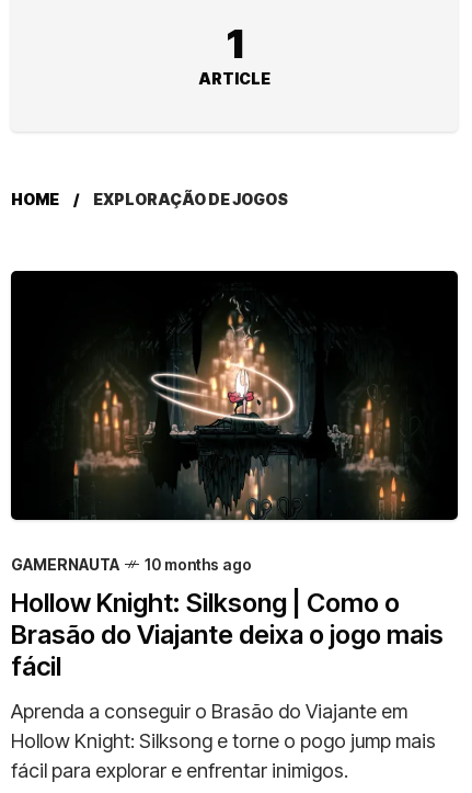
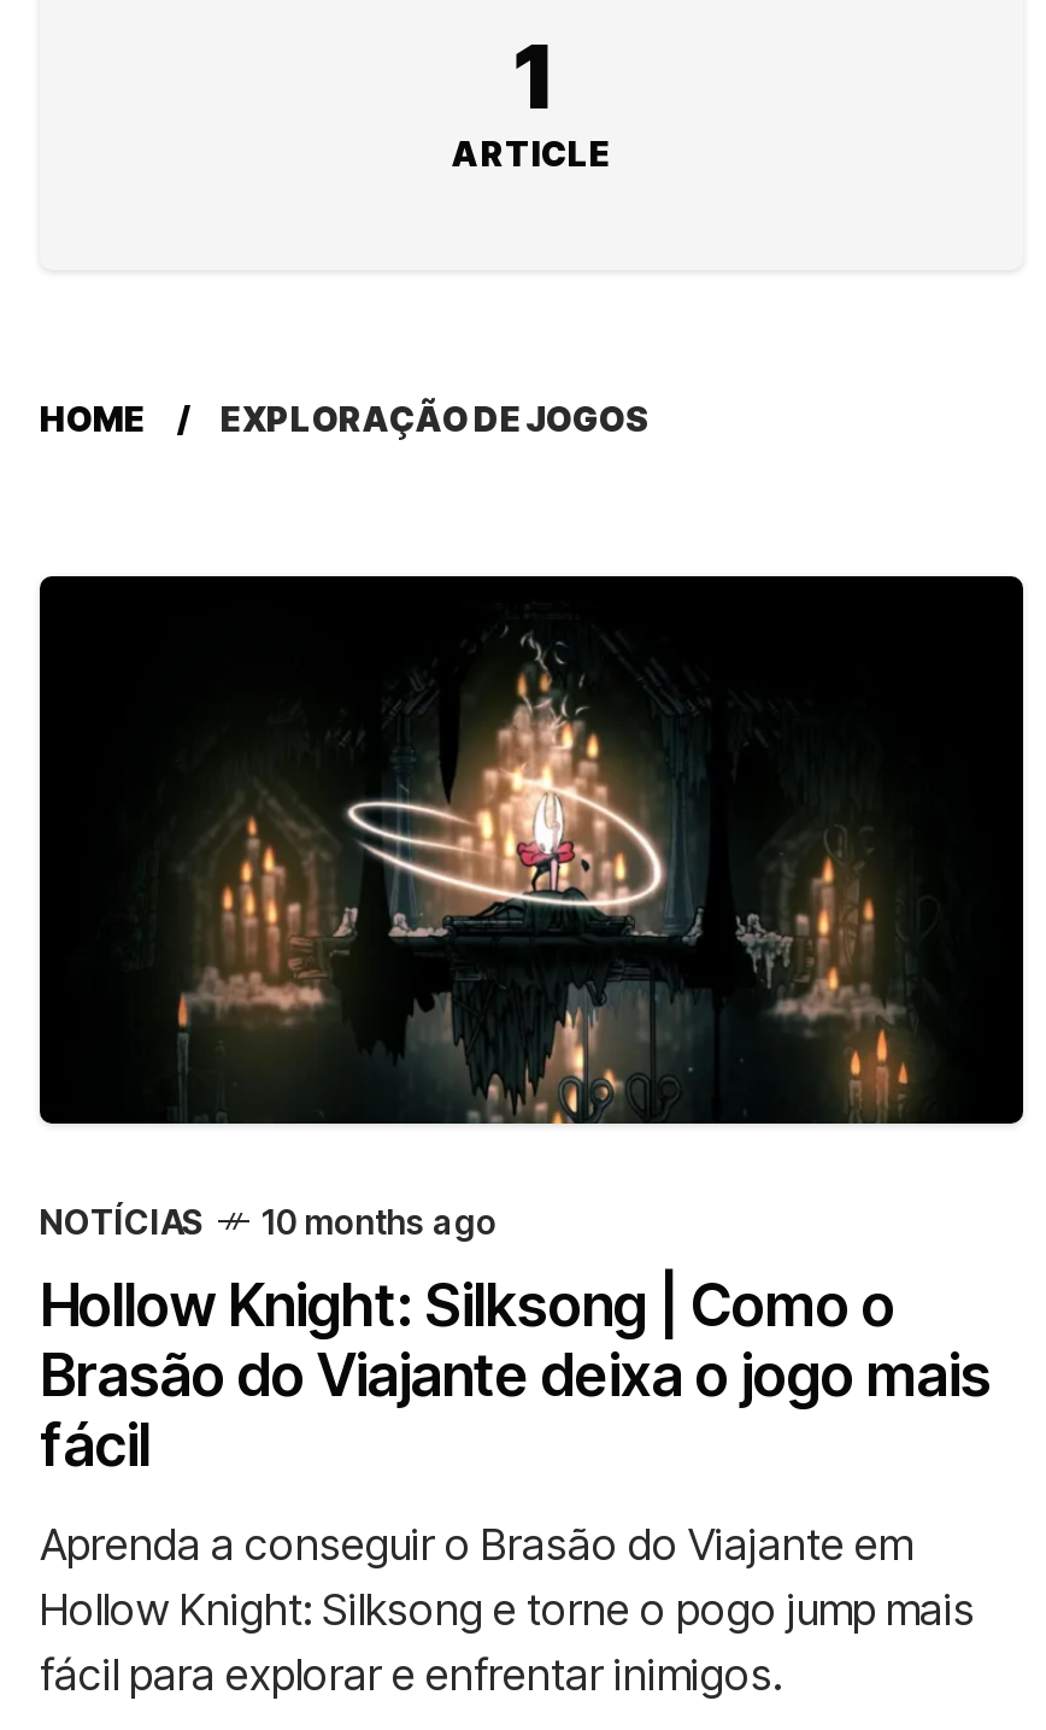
- GAMERNAUTA
+ NOTÍCIAS
